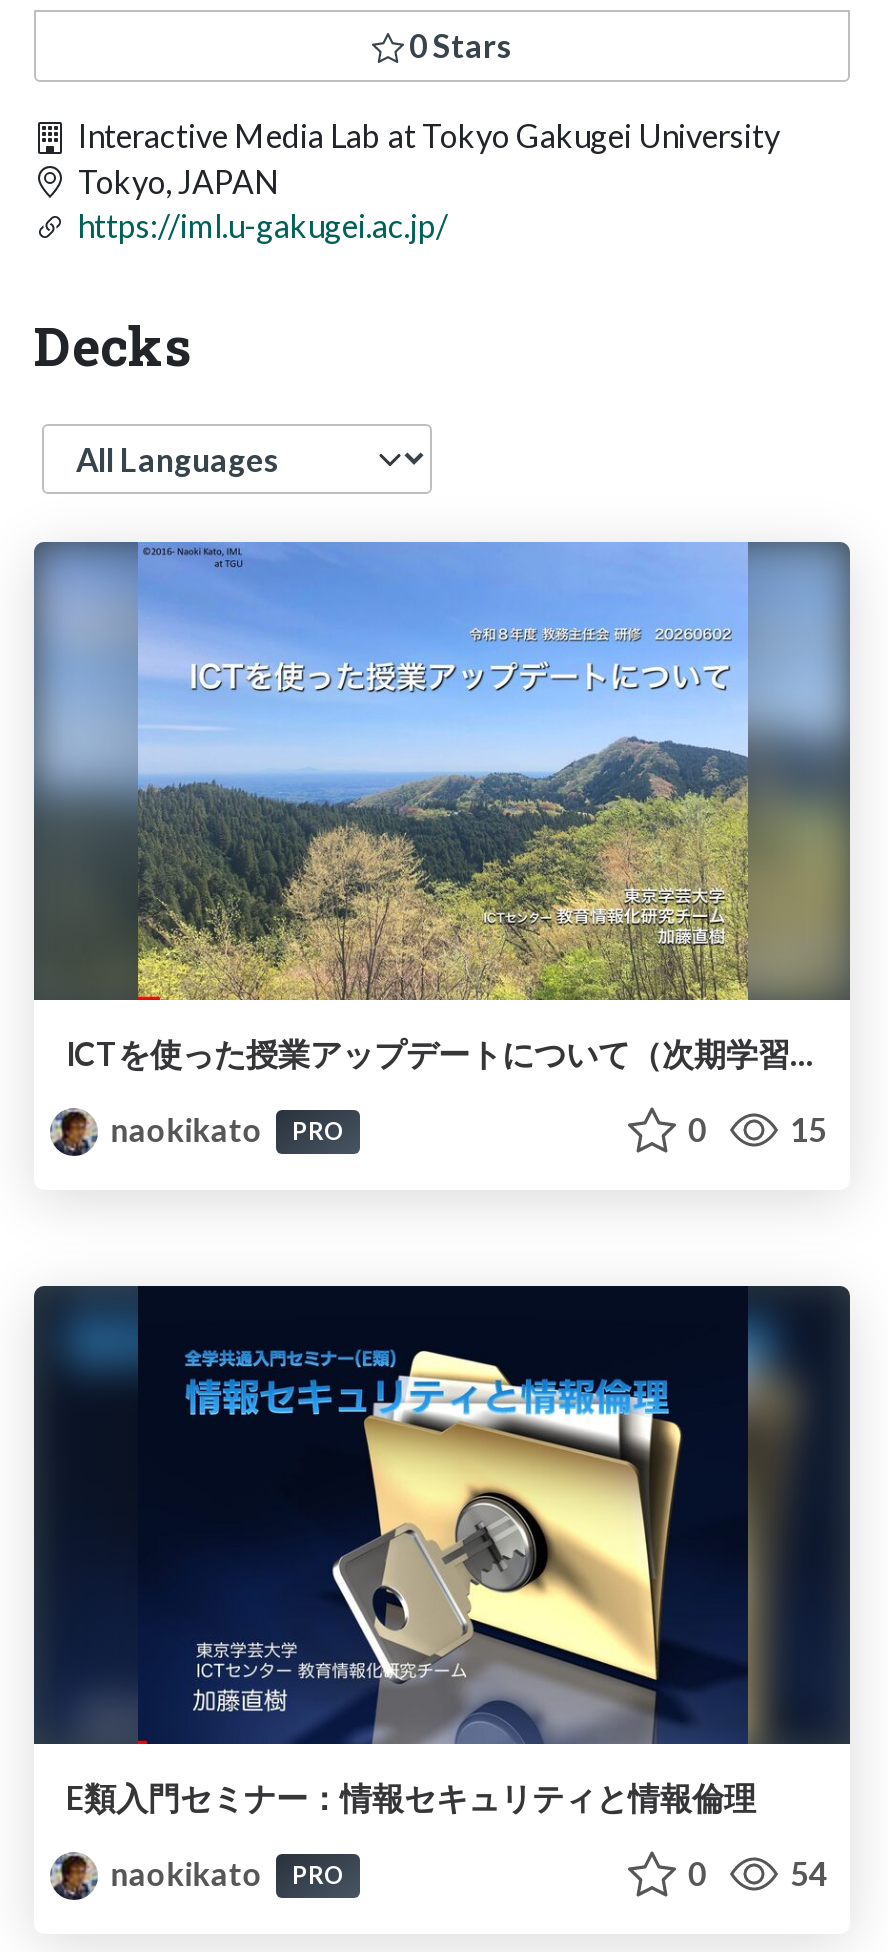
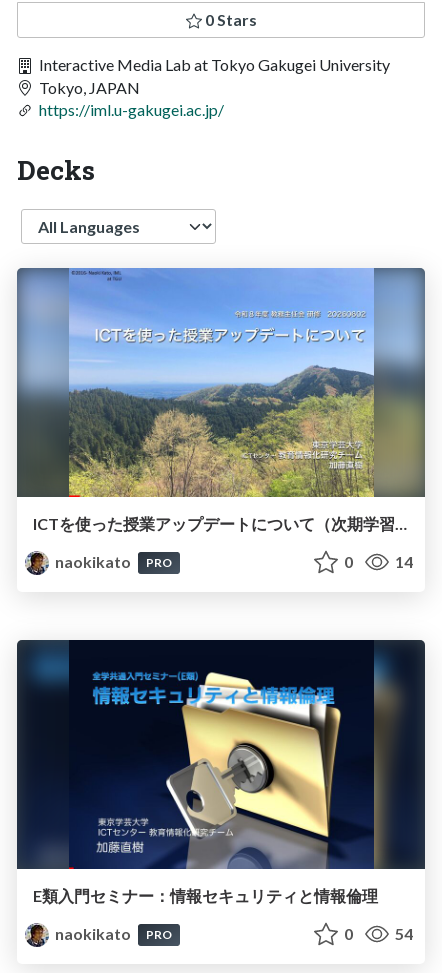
- 15
+ 14
